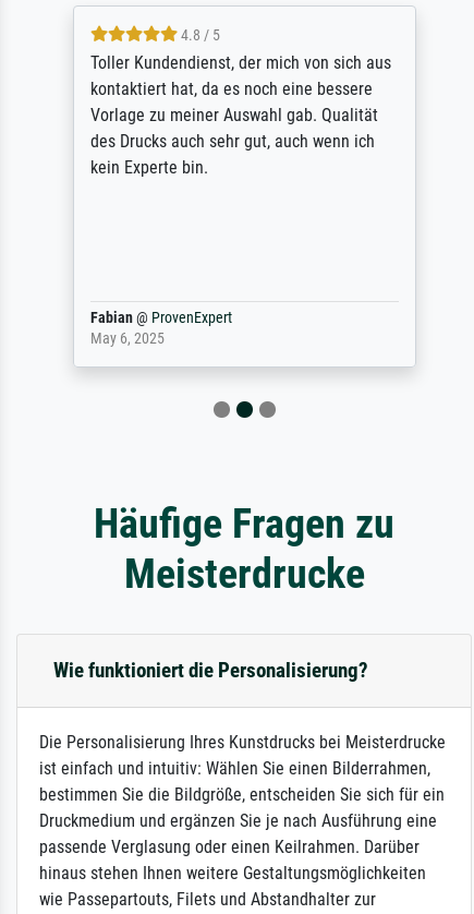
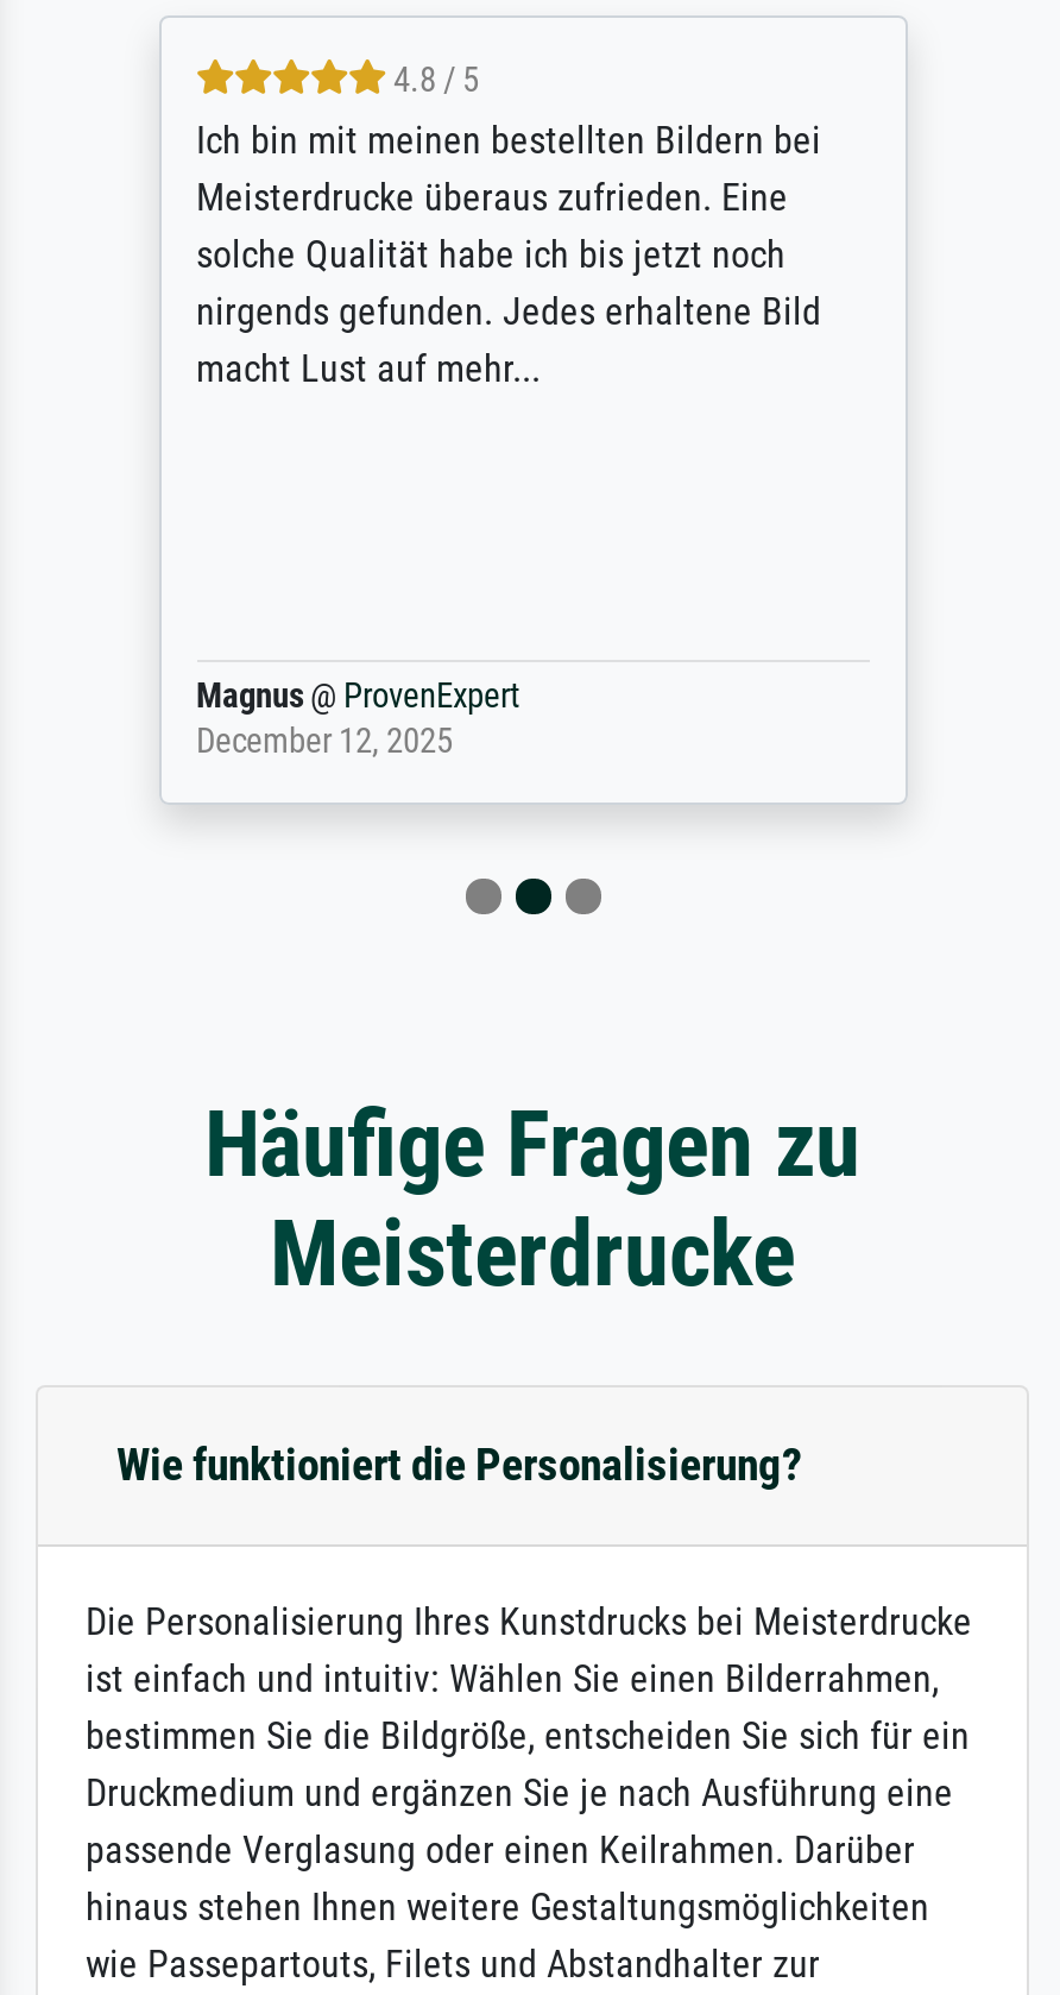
- Toller Kundendienst, der mich von sich aus
- kontaktiert hat, da es noch eine bessere
- Vorlage zu meiner Auswahl gab. Qualität
- des Drucks auch sehr gut, auch wenn ich
- kein Experte bin.
+ Ich bin mit meinen bestellten Bildern bei
+ Meisterdrucke überaus zufrieden. Eine
+ solche Qualität habe ich bis jetzt noch
+ nirgends gefunden. Jedes erhaltene Bild
+ macht Lust auf mehr...

- Fabian @ ProvenExpert
- May 6, 2025
+ Magnus @ ProvenExpert
+ December 12, 2025
